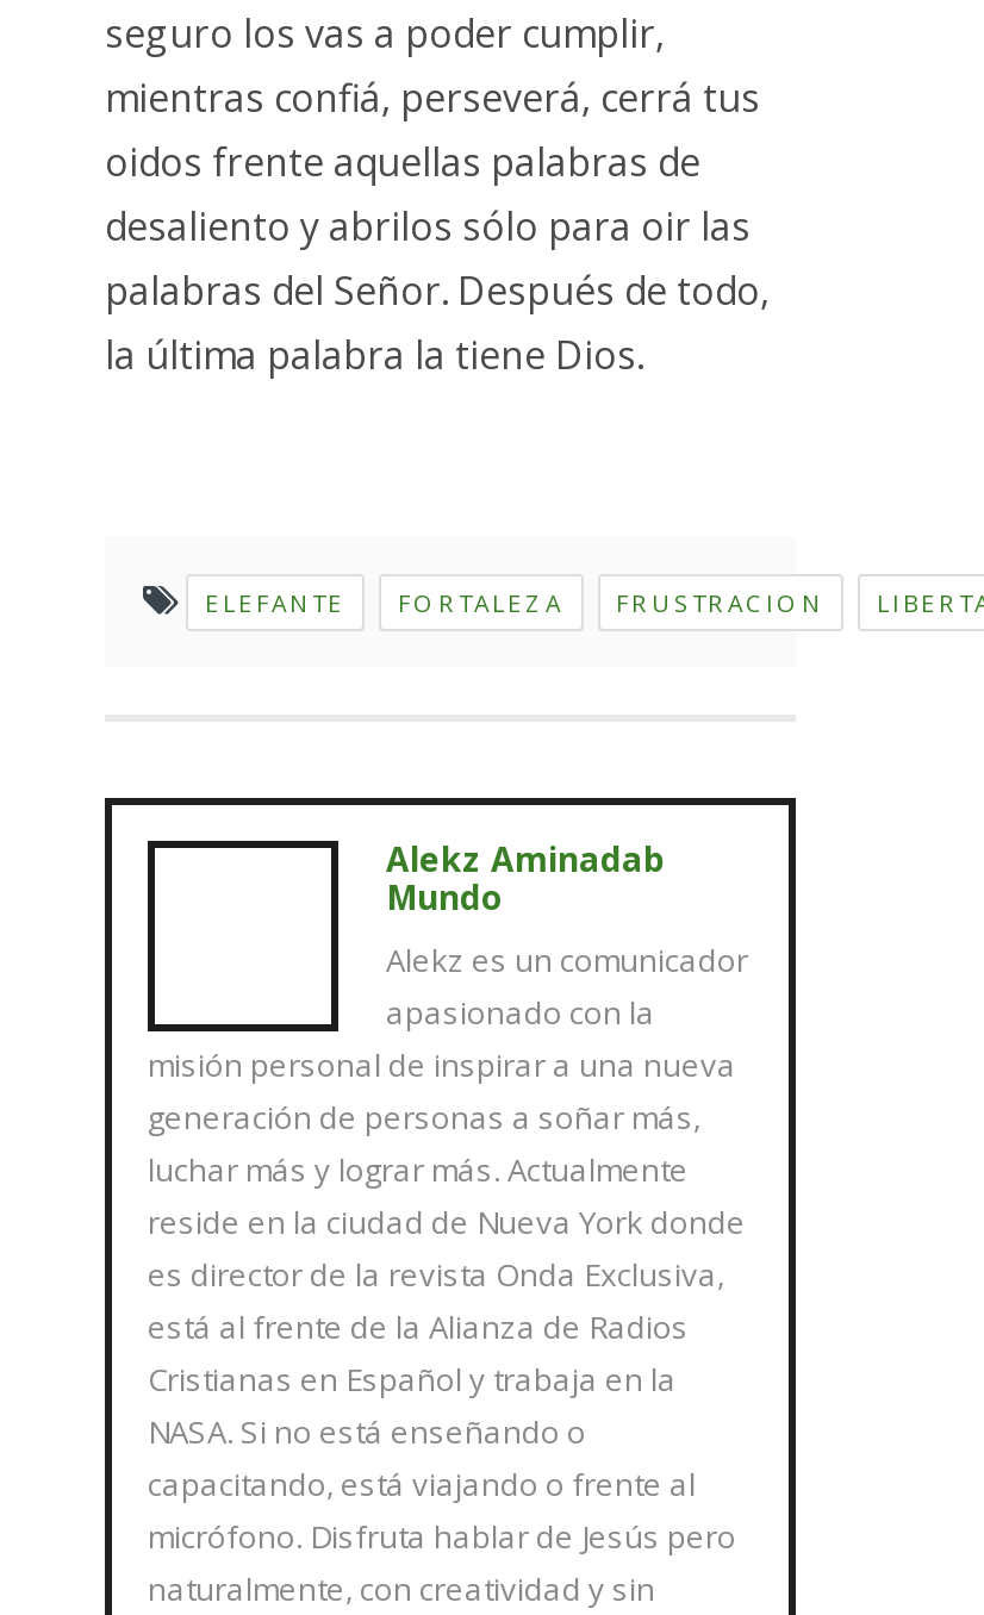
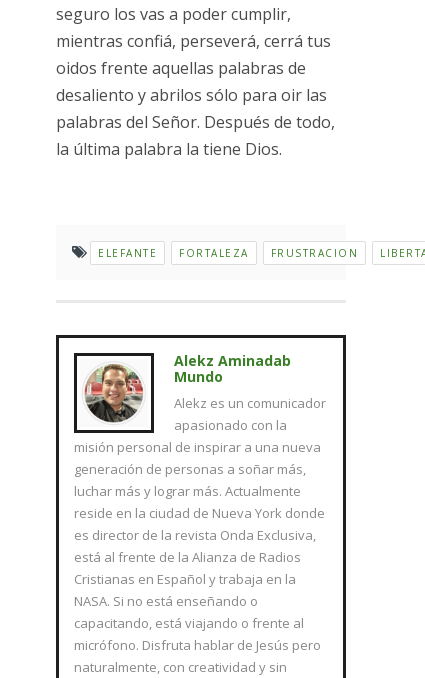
+ [image]
